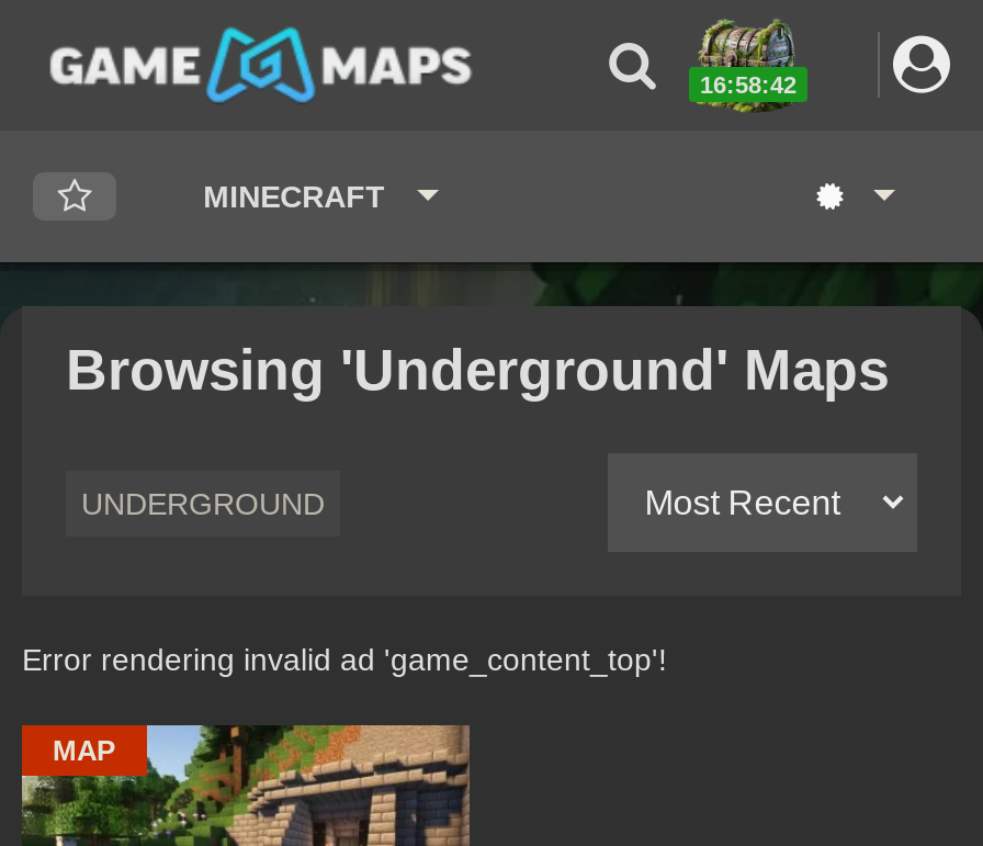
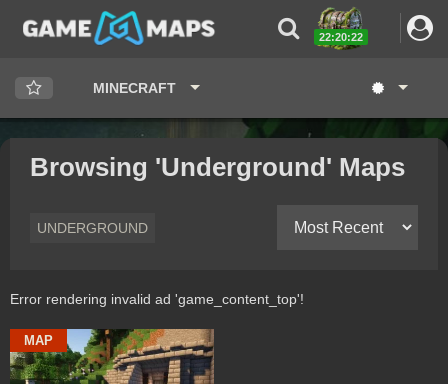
- 16:58:42
+ 22:20:22
